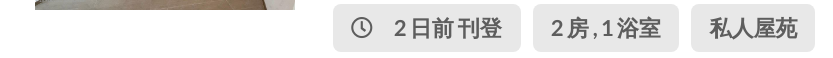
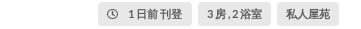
- 2 日前 刊登
- 2 房 , 1 浴室
+ 1 日前 刊登
+ 3 房 , 2 浴室
